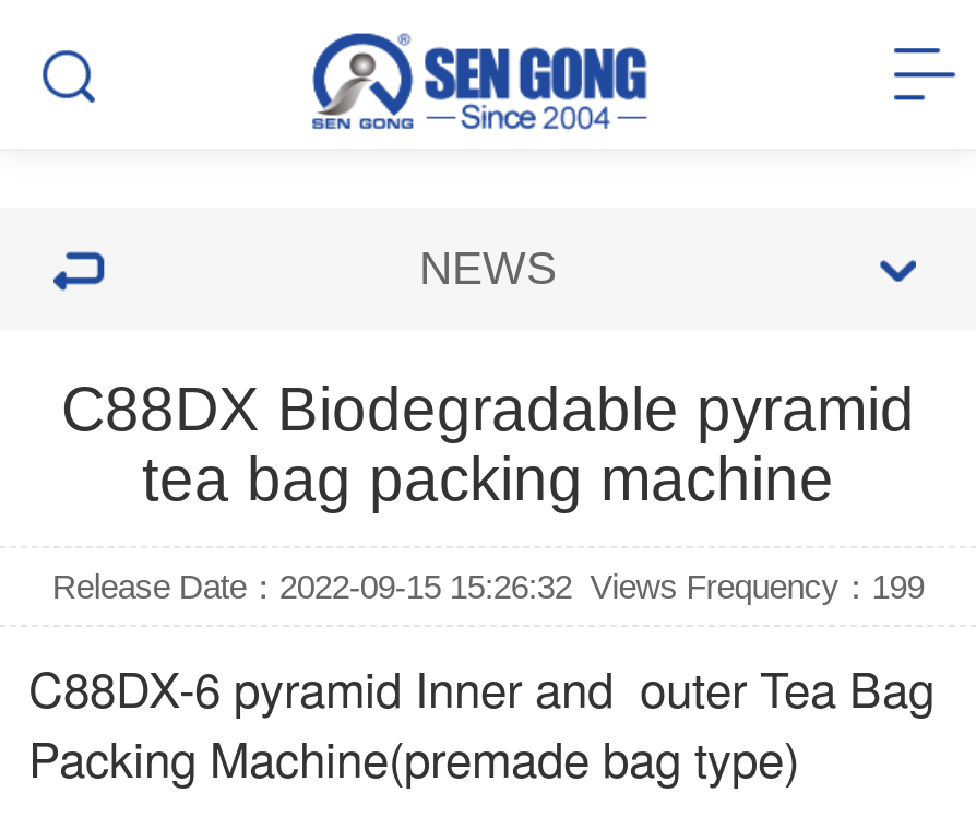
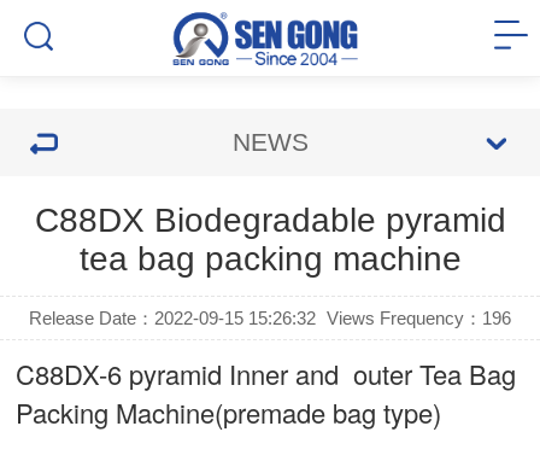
- Release Date：2022-09-15 15:26:32 Views Frequency：199
+ Release Date：2022-09-15 15:26:32 Views Frequency：196
